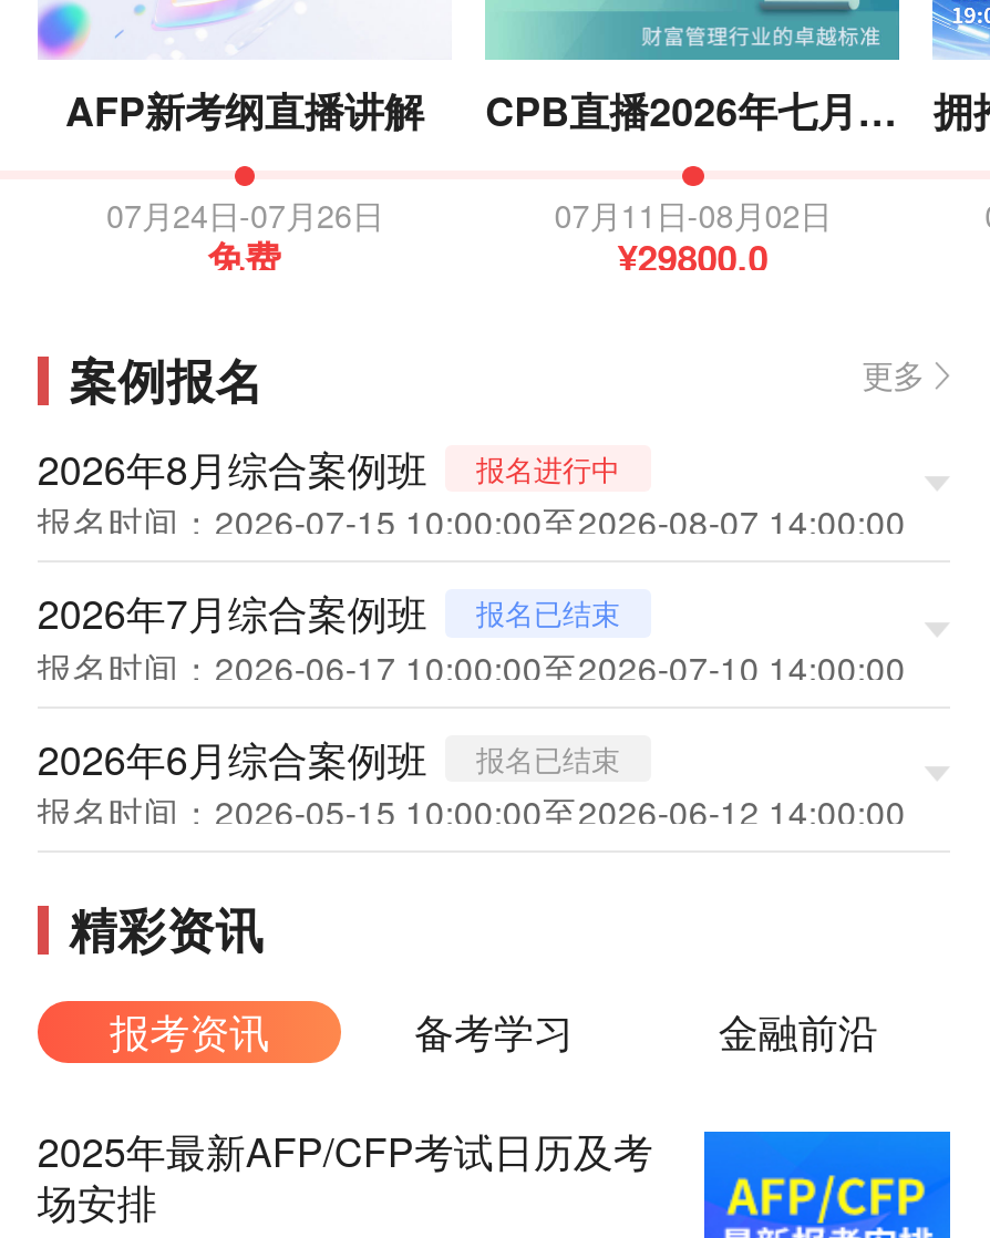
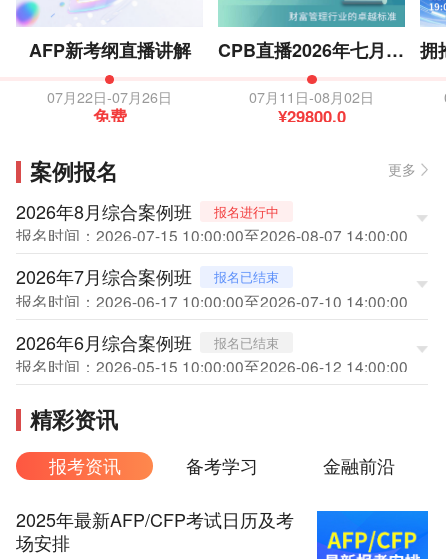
- 07月24日-07月26日
+ 07月22日-07月26日
